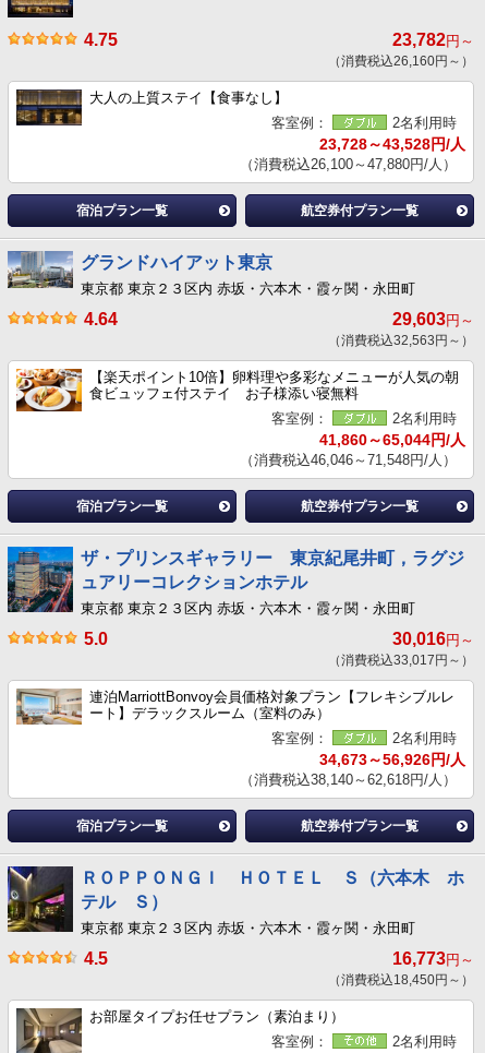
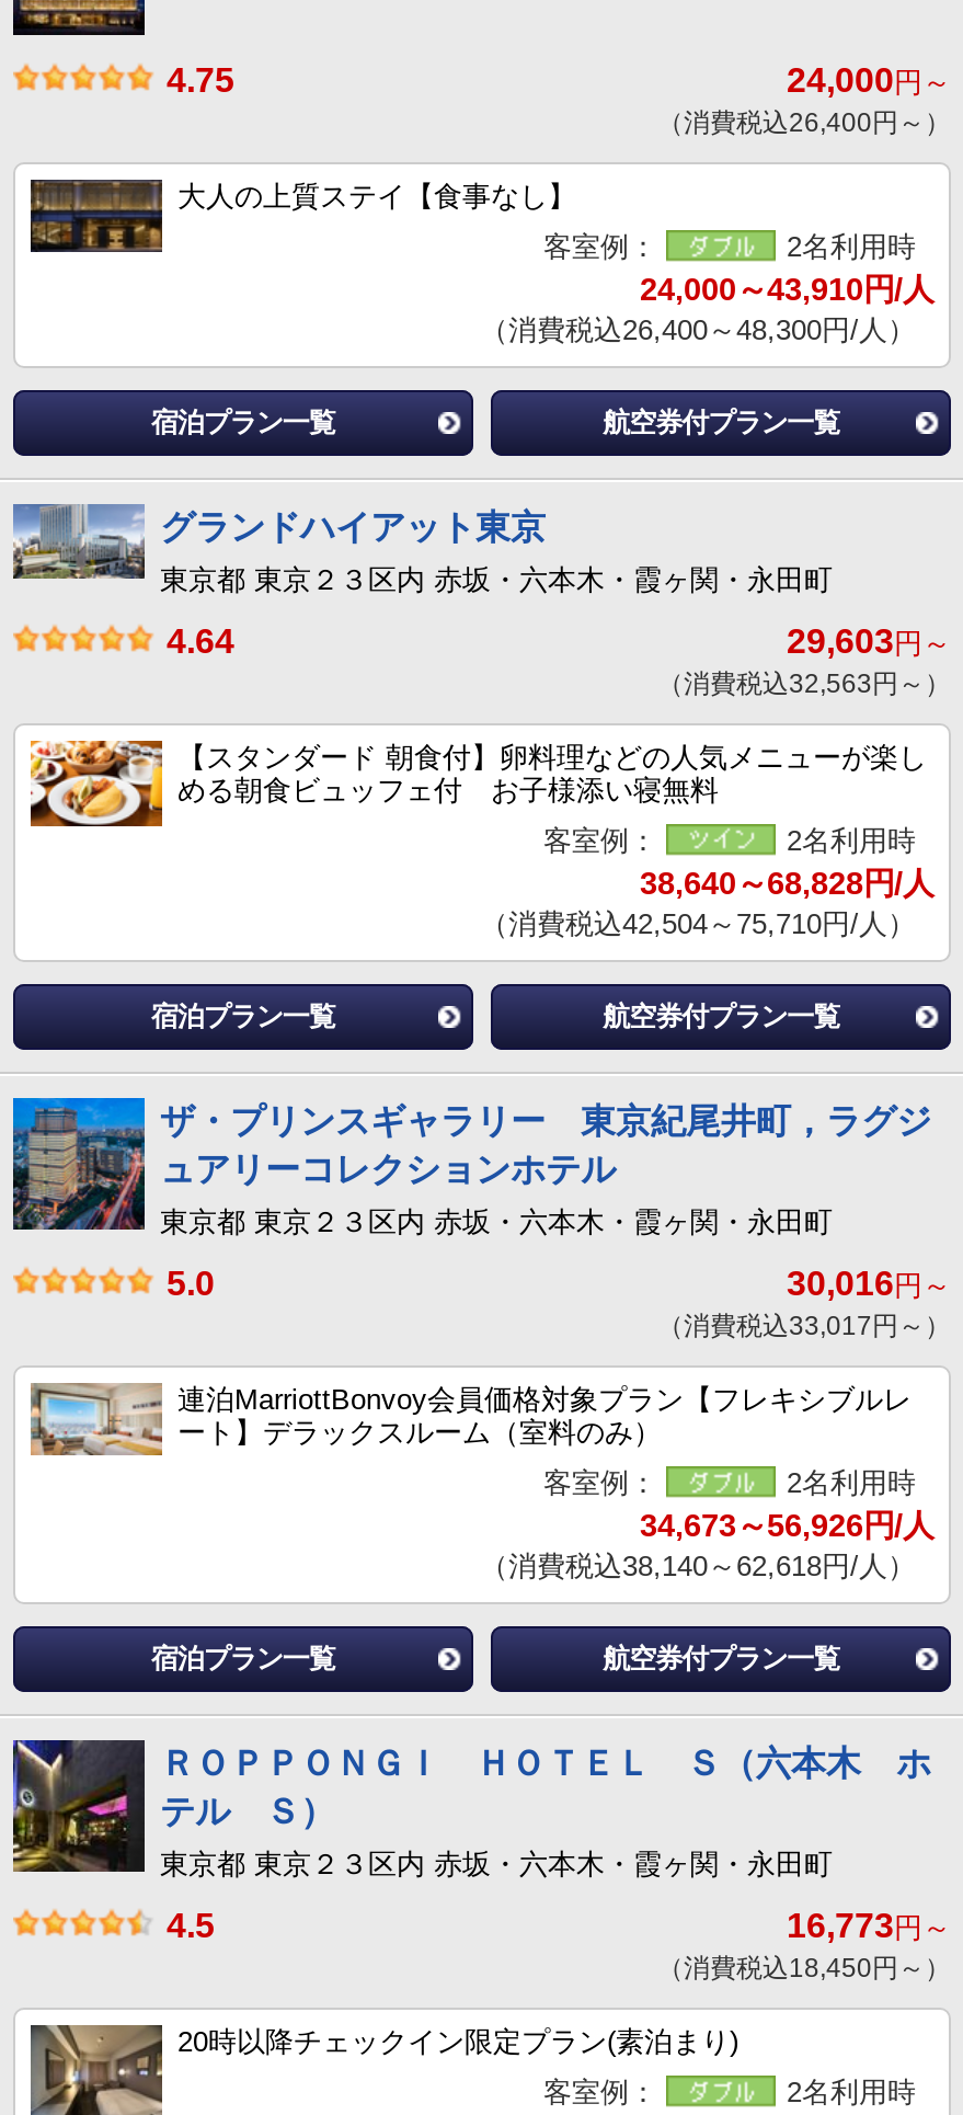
- 23,782円～
+ 24,000円～

- （消費税込26,160円～）
+ （消費税込26,400円～）

- 23,728～43,528円/人
+ 24,000～43,910円/人

- （消費税込26,100～47,880円/人）
+ （消費税込26,400～48,300円/人）

- 【楽天ポイント10倍】卵料理や多彩なメニューが人気の朝
- 食ビュッフェ付ステイ お子様添い寝無料
+ 【スタンダード 朝食付】卵料理などの人気メニューが楽し
+ める朝食ビュッフェ付 お子様添い寝無料

- 41,860～65,044円/人
+ 38,640～68,828円/人

- （消費税込46,046～71,548円/人）
+ （消費税込42,504～75,710円/人）

- お部屋タイプお任せプラン（素泊まり）
+ 20時以降チェックイン限定プラン(素泊まり)
